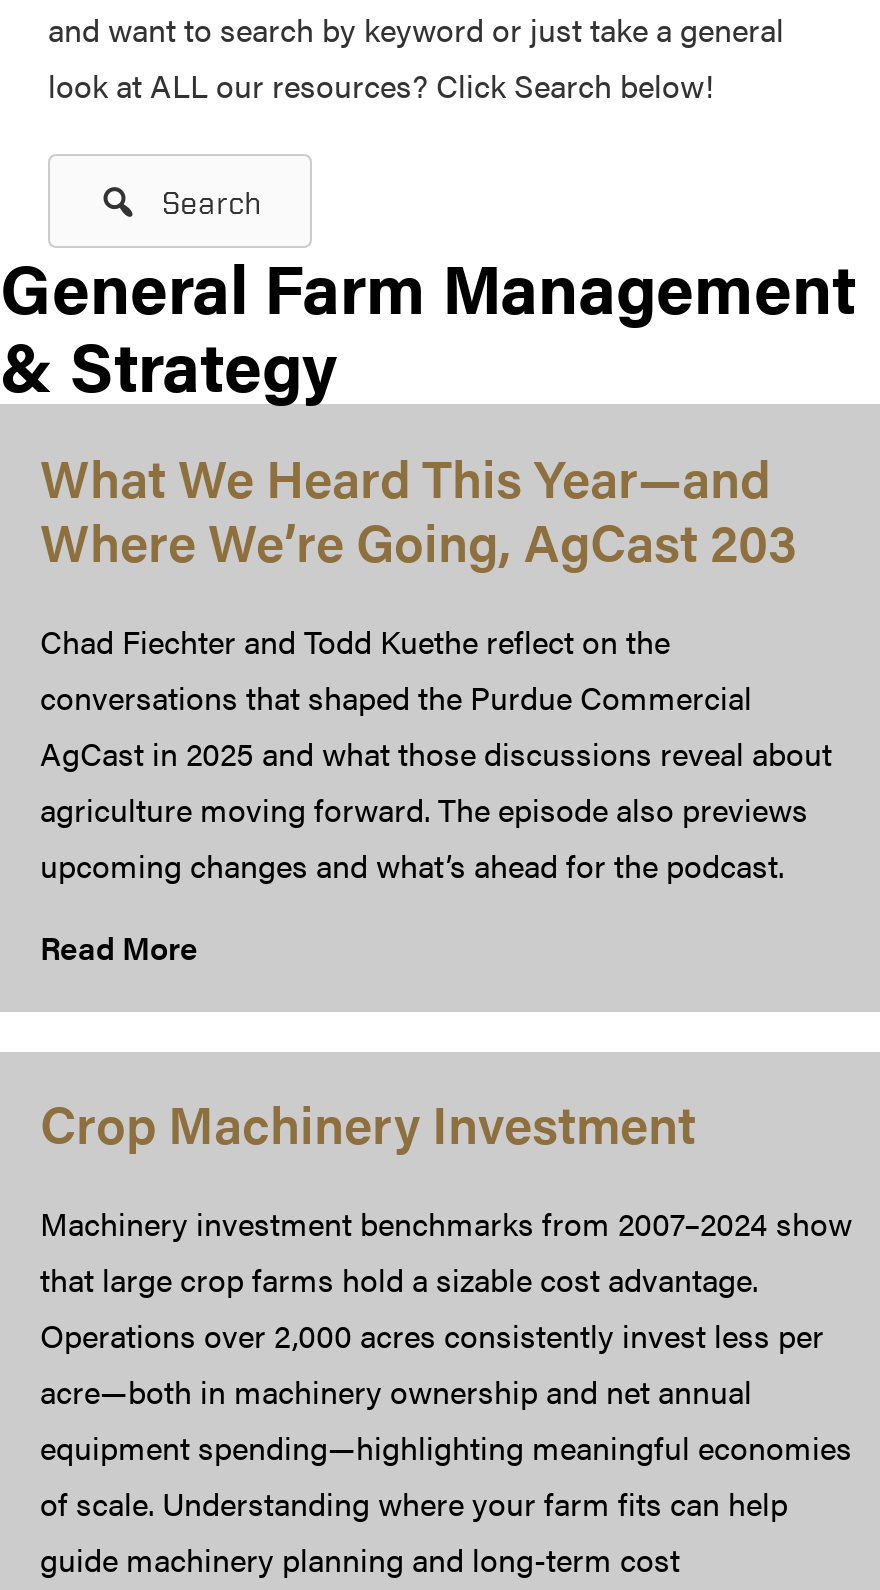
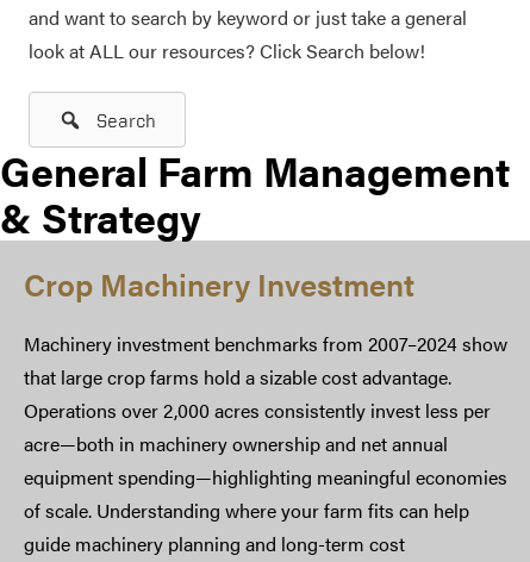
- What We Heard This Year—and
- Where We’re Going, AgCast 203
- Chad Fiechter and Todd Kuethe reflect on the
- conversations that shaped the Purdue Commercial
- AgCast in 2025 and what those discussions reveal about
- agriculture moving forward. The episode also previews
- upcoming changes and what’s ahead for the podcast.
- Read More
